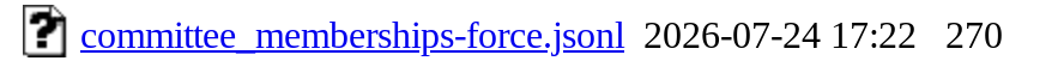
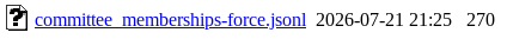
- committee_memberships-force.jsonl 2026-07-24 17:22
+ committee_memberships-force.jsonl 2026-07-21 21:25
